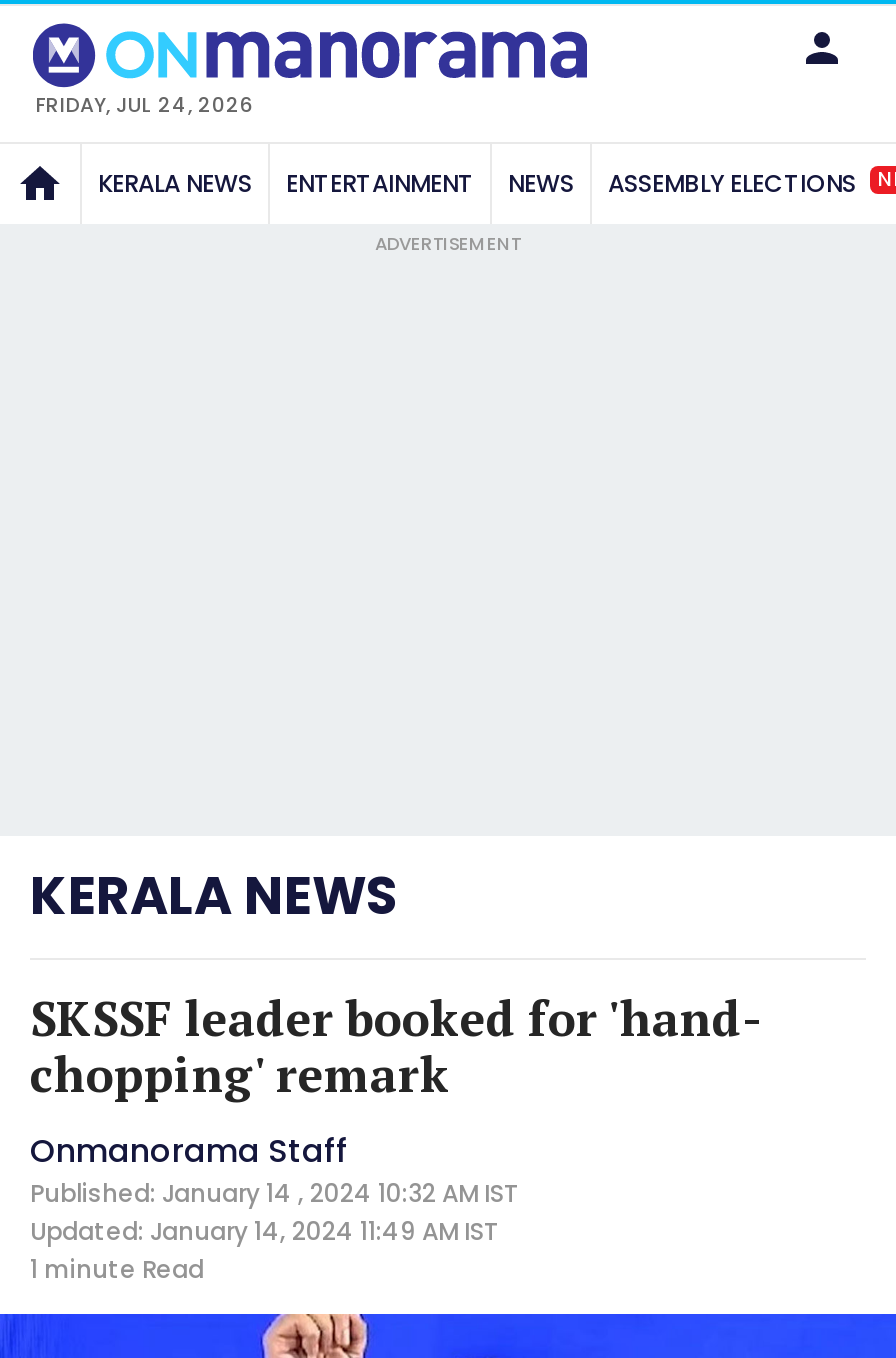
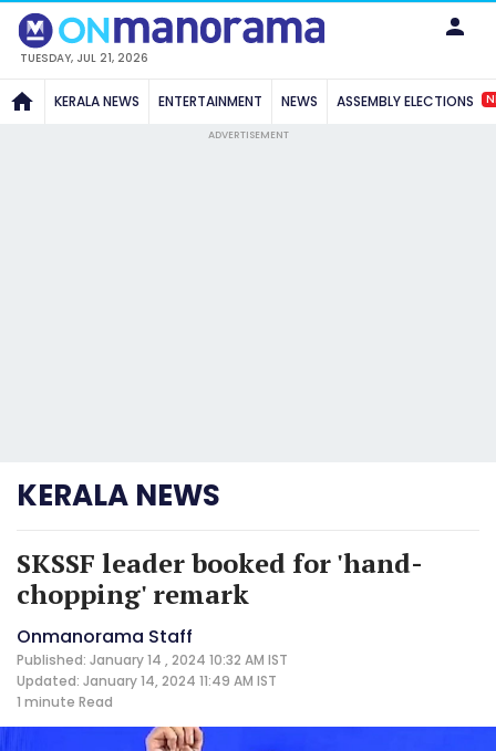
- FRIDAY, JUL 24, 2026
+ TUESDAY, JUL 21, 2026
